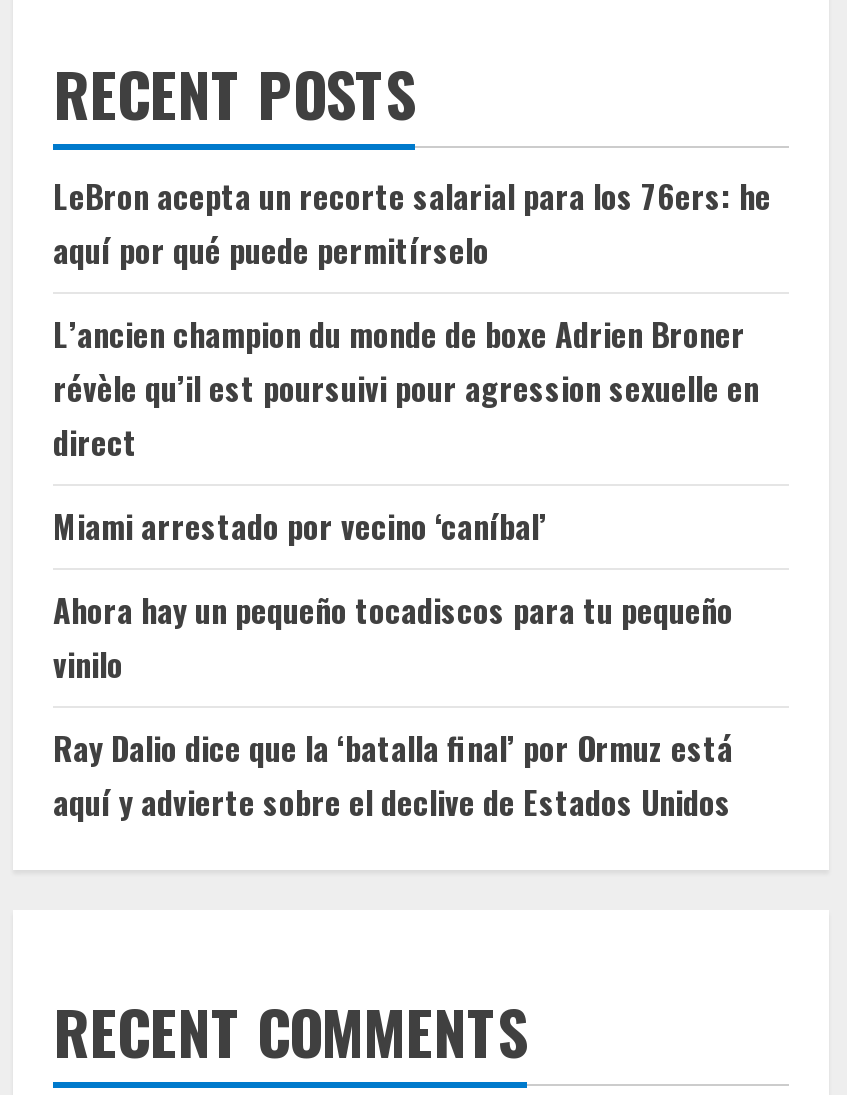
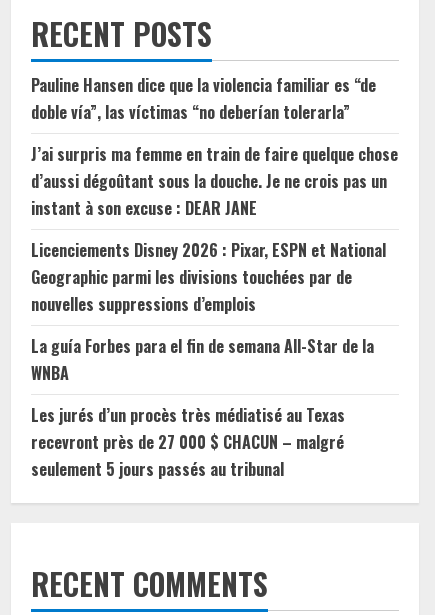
- LeBron acepta un recorte salarial para los 76ers: he
- aquí por qué puede permitírselo
+ Pauline Hansen dice que la violencia familiar es “de
+ doble vía”, las víctimas “no deberían tolerarla”

- L’ancien champion du monde de boxe Adrien Broner
- révèle qu’il est poursuivi pour agression sexuelle en
- direct
+ J’ai surpris ma femme en train de faire quelque chose
+ d’aussi dégoûtant sous la douche. Je ne crois pas un
+ instant à son excuse : DEAR JANE

- Miami arrestado por vecino ‘caníbal’
+ Licenciements Disney 2026 : Pixar, ESPN et National
+ Geographic parmi les divisions touchées par de
+ nouvelles suppressions d’emplois

- Ahora hay un pequeño tocadiscos para tu pequeño
- vinilo
+ La guía Forbes para el fin de semana All-Star de la
+ WNBA

- Ray Dalio dice que la ‘batalla final’ por Ormuz está
- aquí y advierte sobre el declive de Estados Unidos
+ Les jurés d’un procès très médiatisé au Texas
+ recevront près de 27 000 $ CHACUN – malgré
+ seulement 5 jours passés au tribunal
